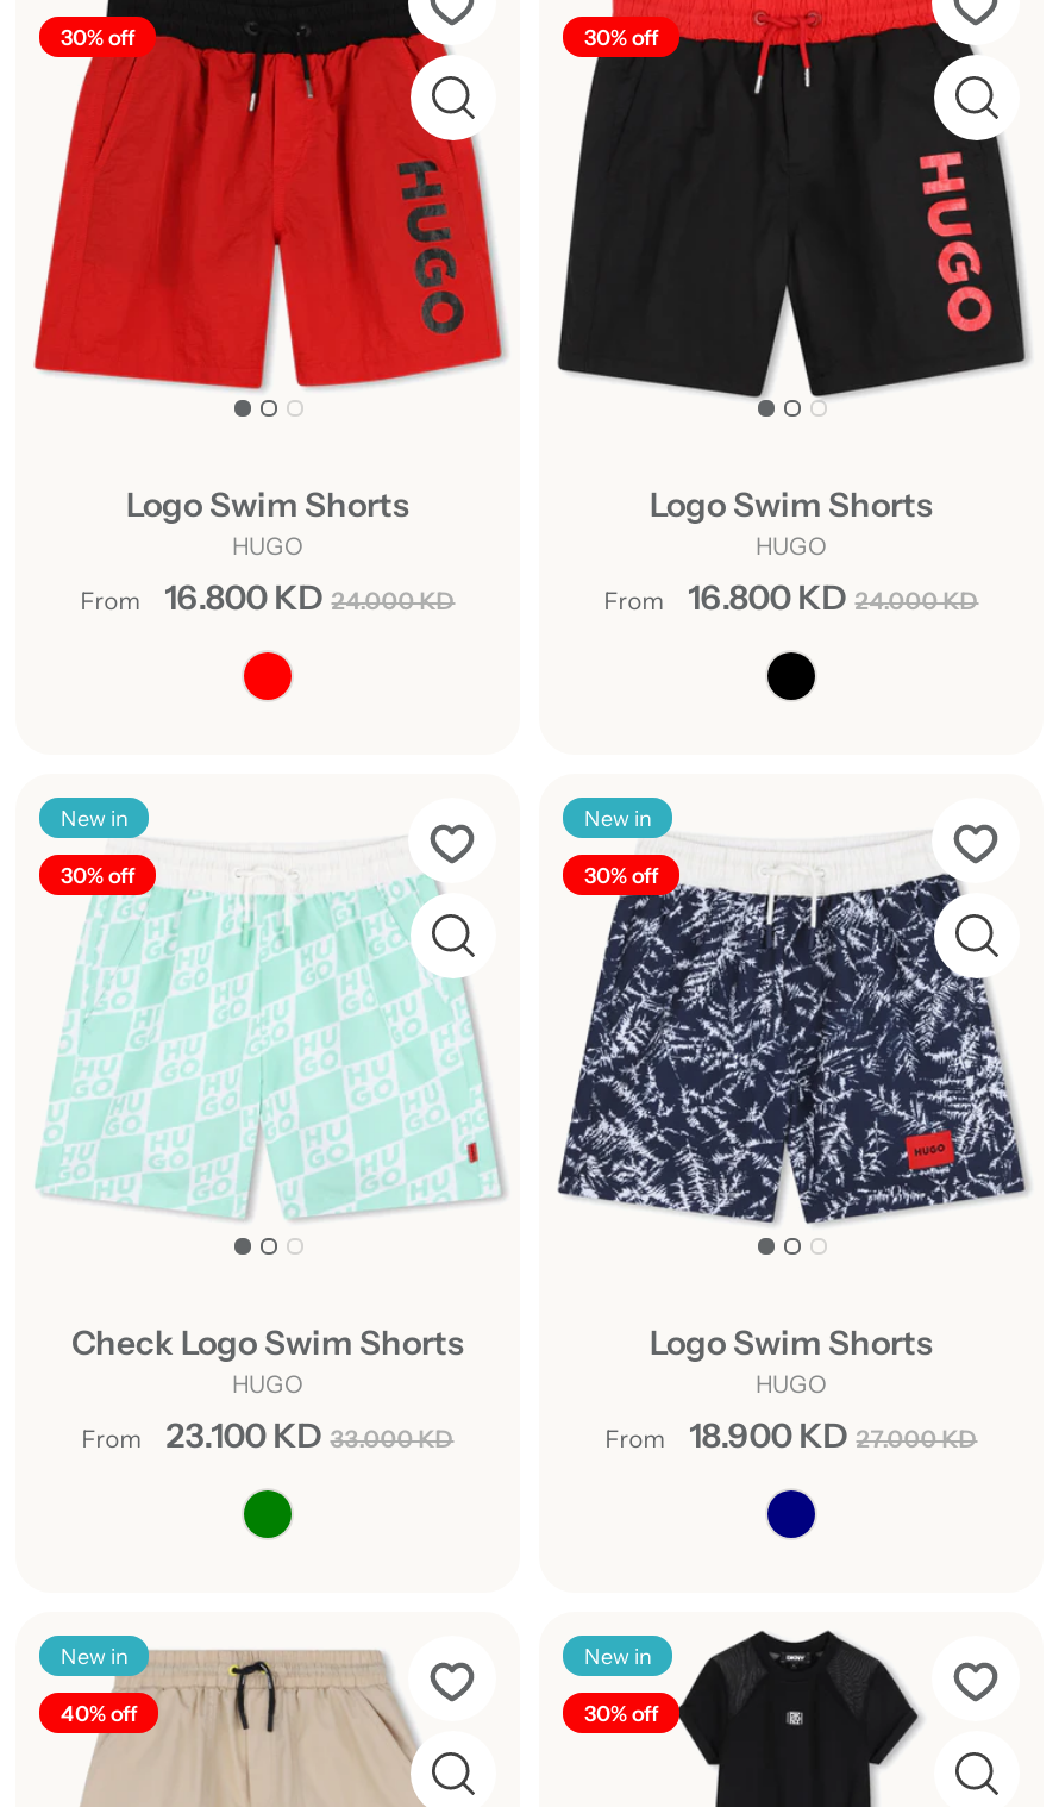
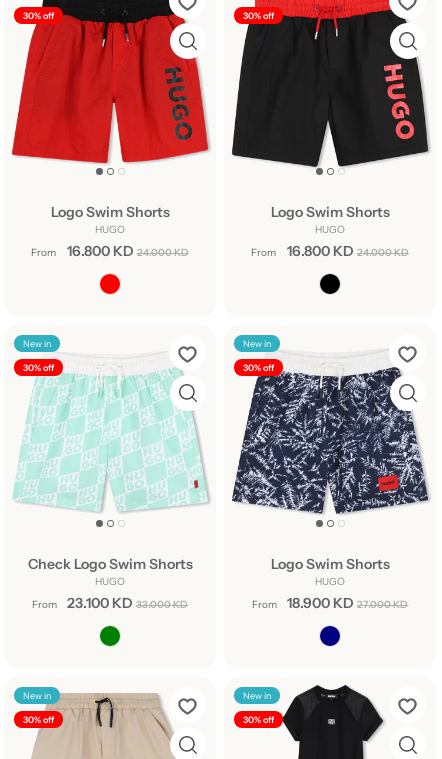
- 40% off
+ 30% off
